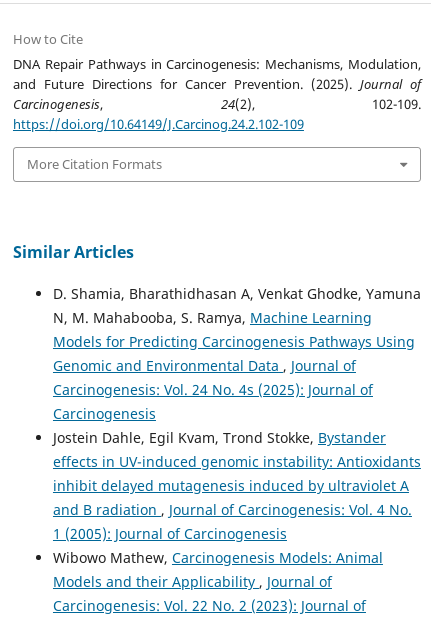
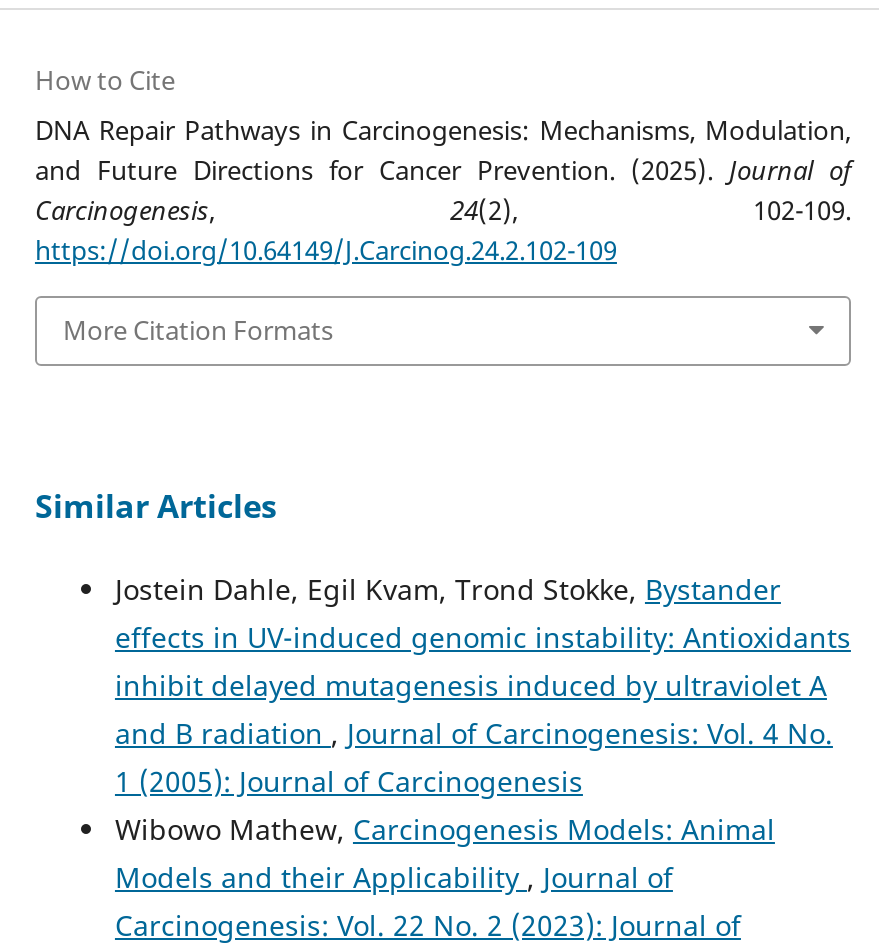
- D. Shamia, Bharathidhasan A, Venkat Ghodke, Yamuna
- N, M. Mahabooba, S. Ramya, Machine Learning
- Models for Predicting Carcinogenesis Pathways Using
- Genomic and Environmental Data, Journal of
- Carcinogenesis: Vol. 24 No. 4s (2025): Journal of
- Carcinogenesis
